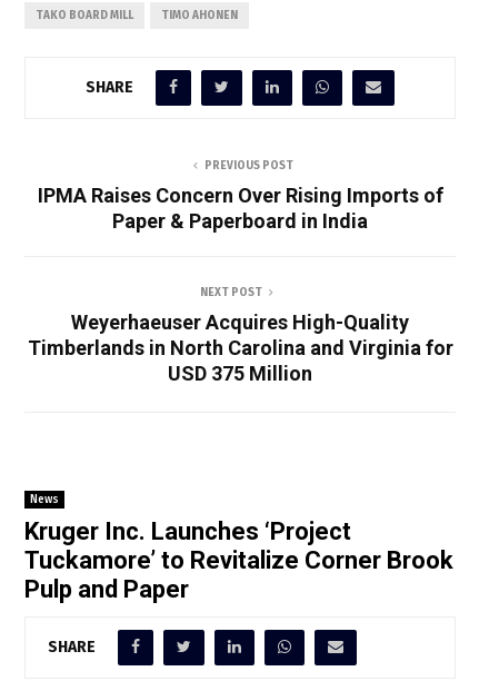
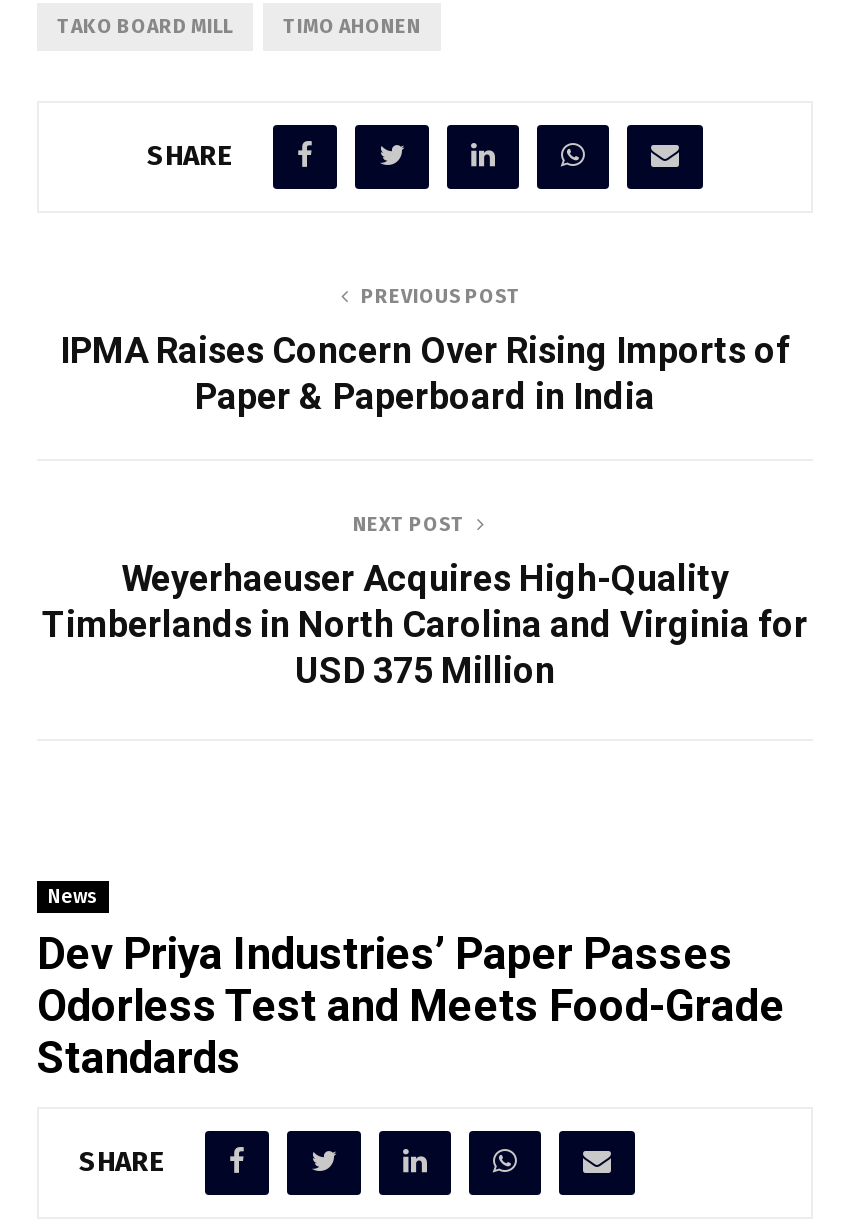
- Kruger Inc. Launches ‘Project
- Tuckamore’ to Revitalize Corner Brook
- Pulp and Paper
+ Dev Priya Industries’ Paper Passes
+ Odorless Test and Meets Food-Grade
+ Standards
